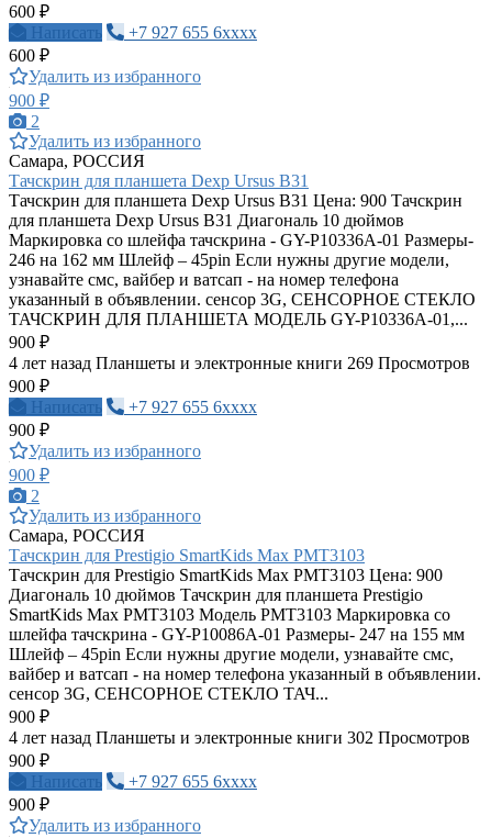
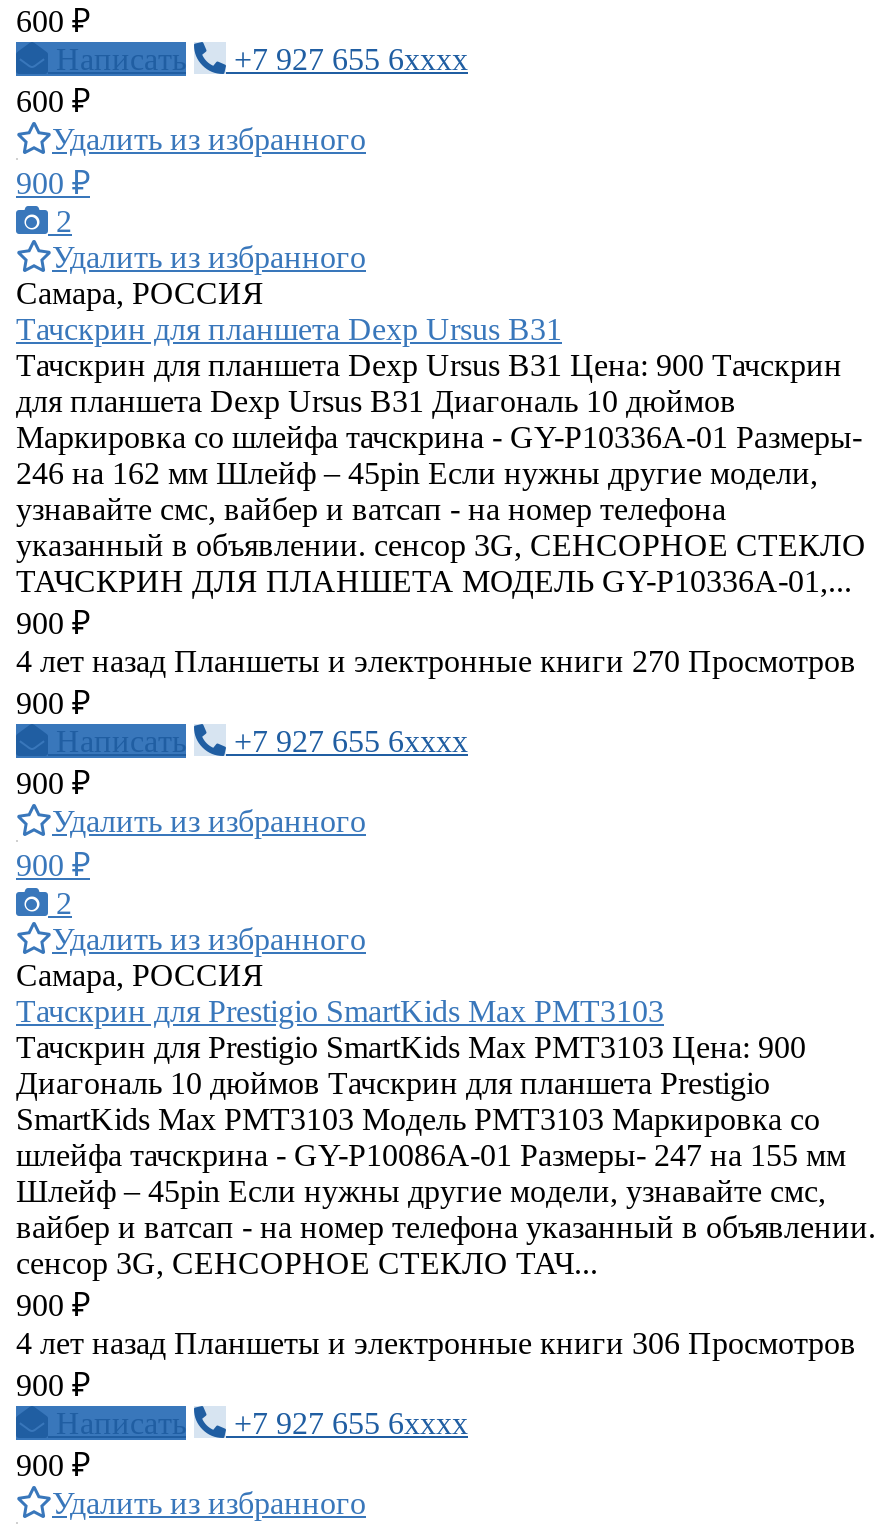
- 4 лет назад Планшеты и электронные книги 269 Просмотров
+ 4 лет назад Планшеты и электронные книги 270 Просмотров

- 4 лет назад Планшеты и электронные книги 302 Просмотров
+ 4 лет назад Планшеты и электронные книги 306 Просмотров
